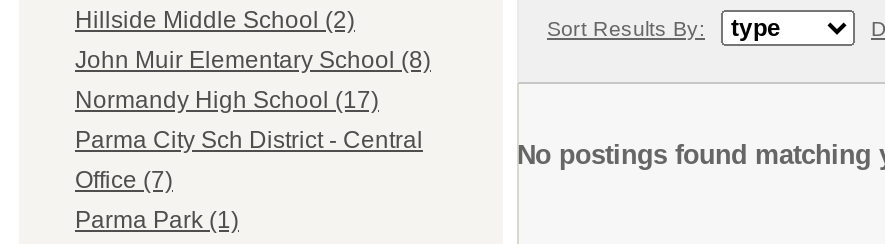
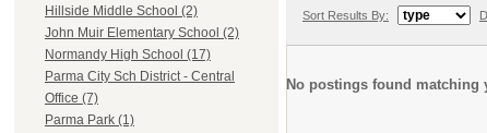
- John Muir Elementary School (8)
+ John Muir Elementary School (2)
